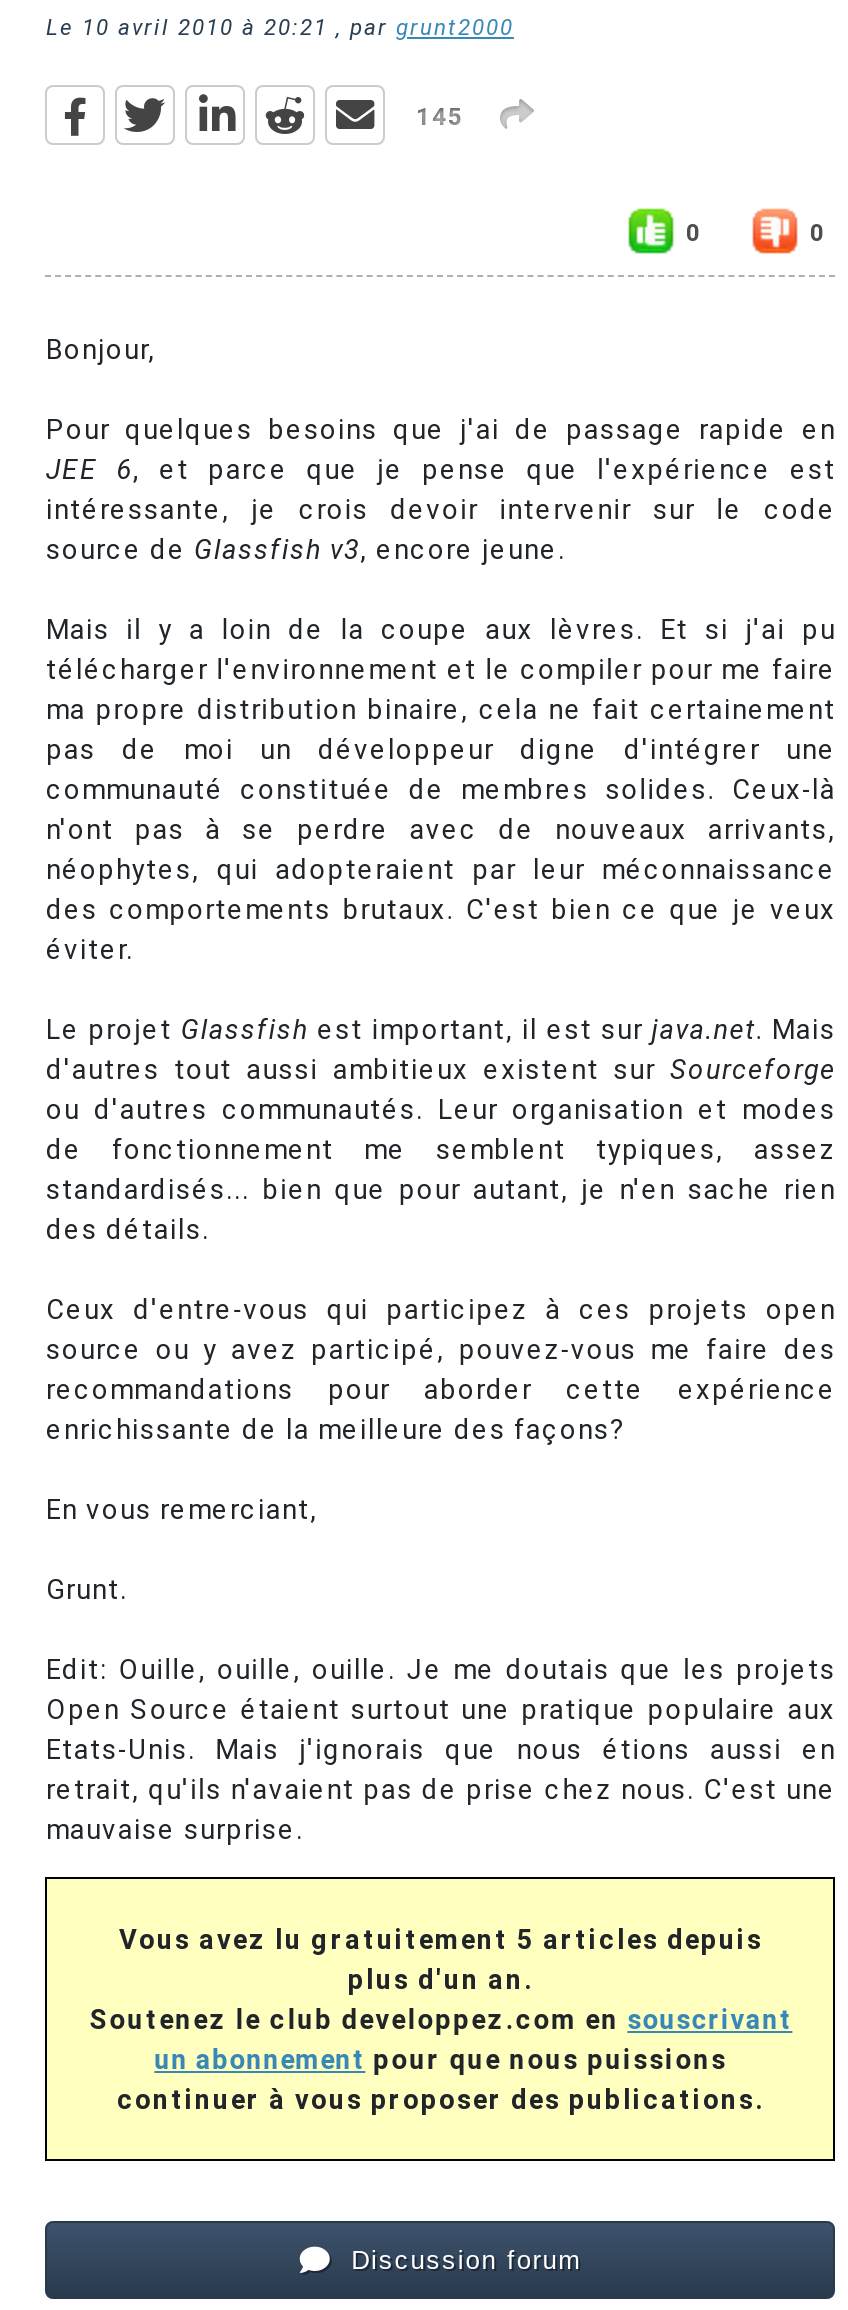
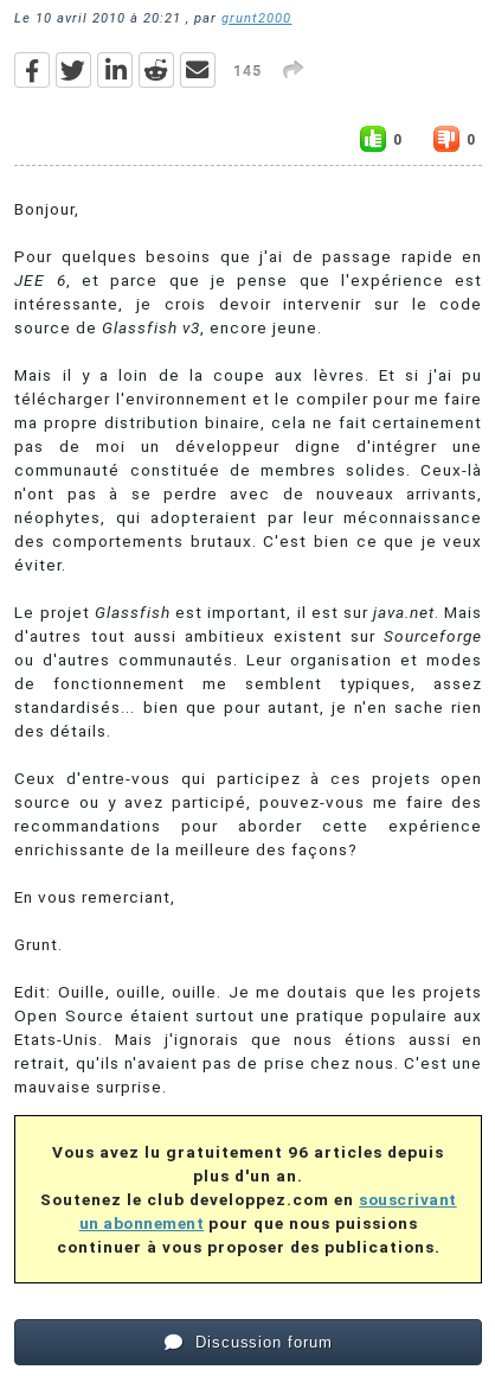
- Vous avez lu gratuitement 5 articles depuis
+ Vous avez lu gratuitement 96 articles depuis
